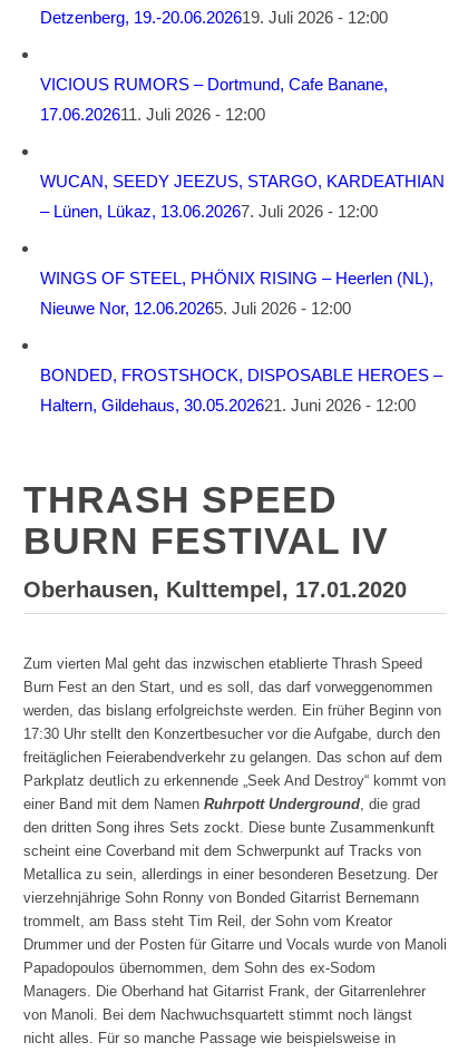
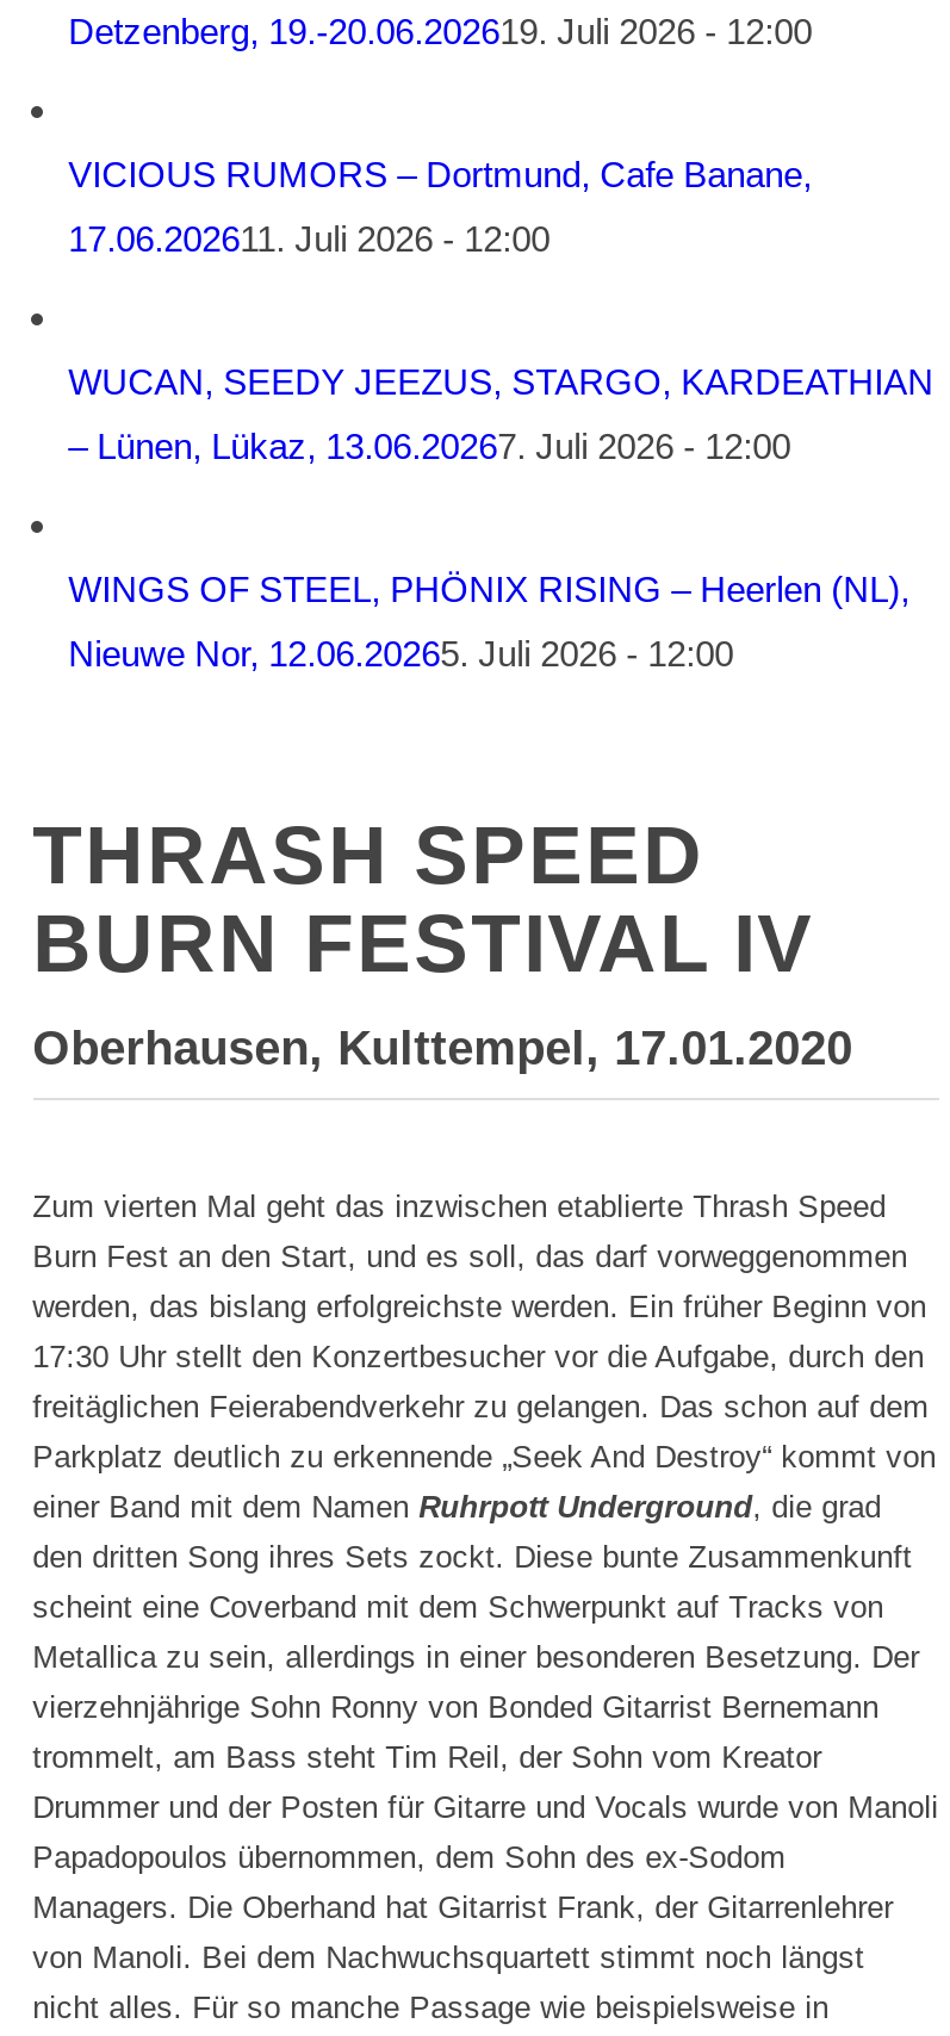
- BONDED, FROSTSHOCK, DISPOSABLE HEROES –
- Haltern, Gildehaus, 30.05.202621. Juni 2026 - 12:00
